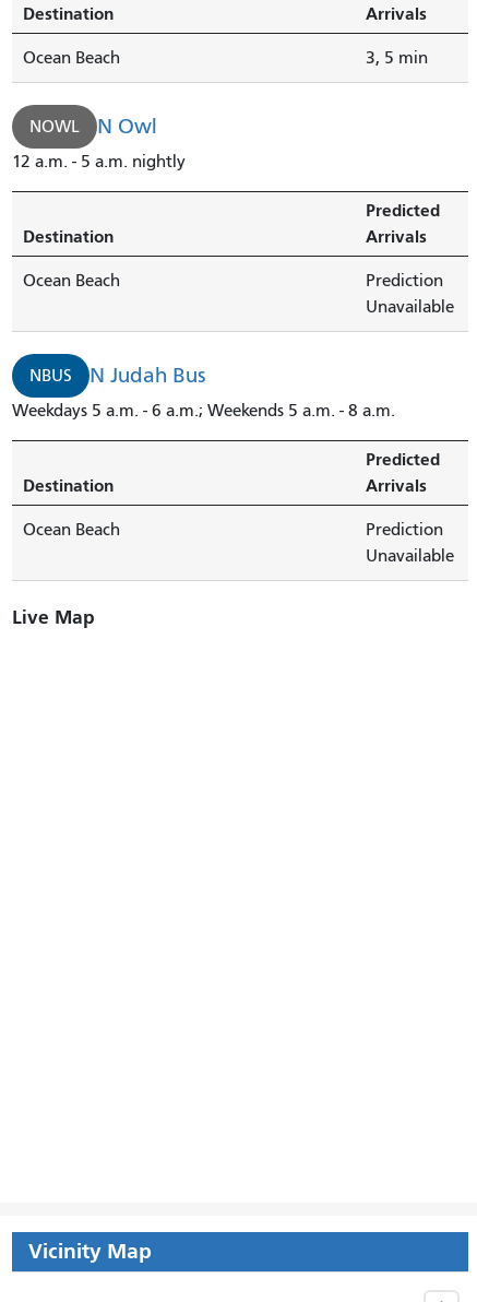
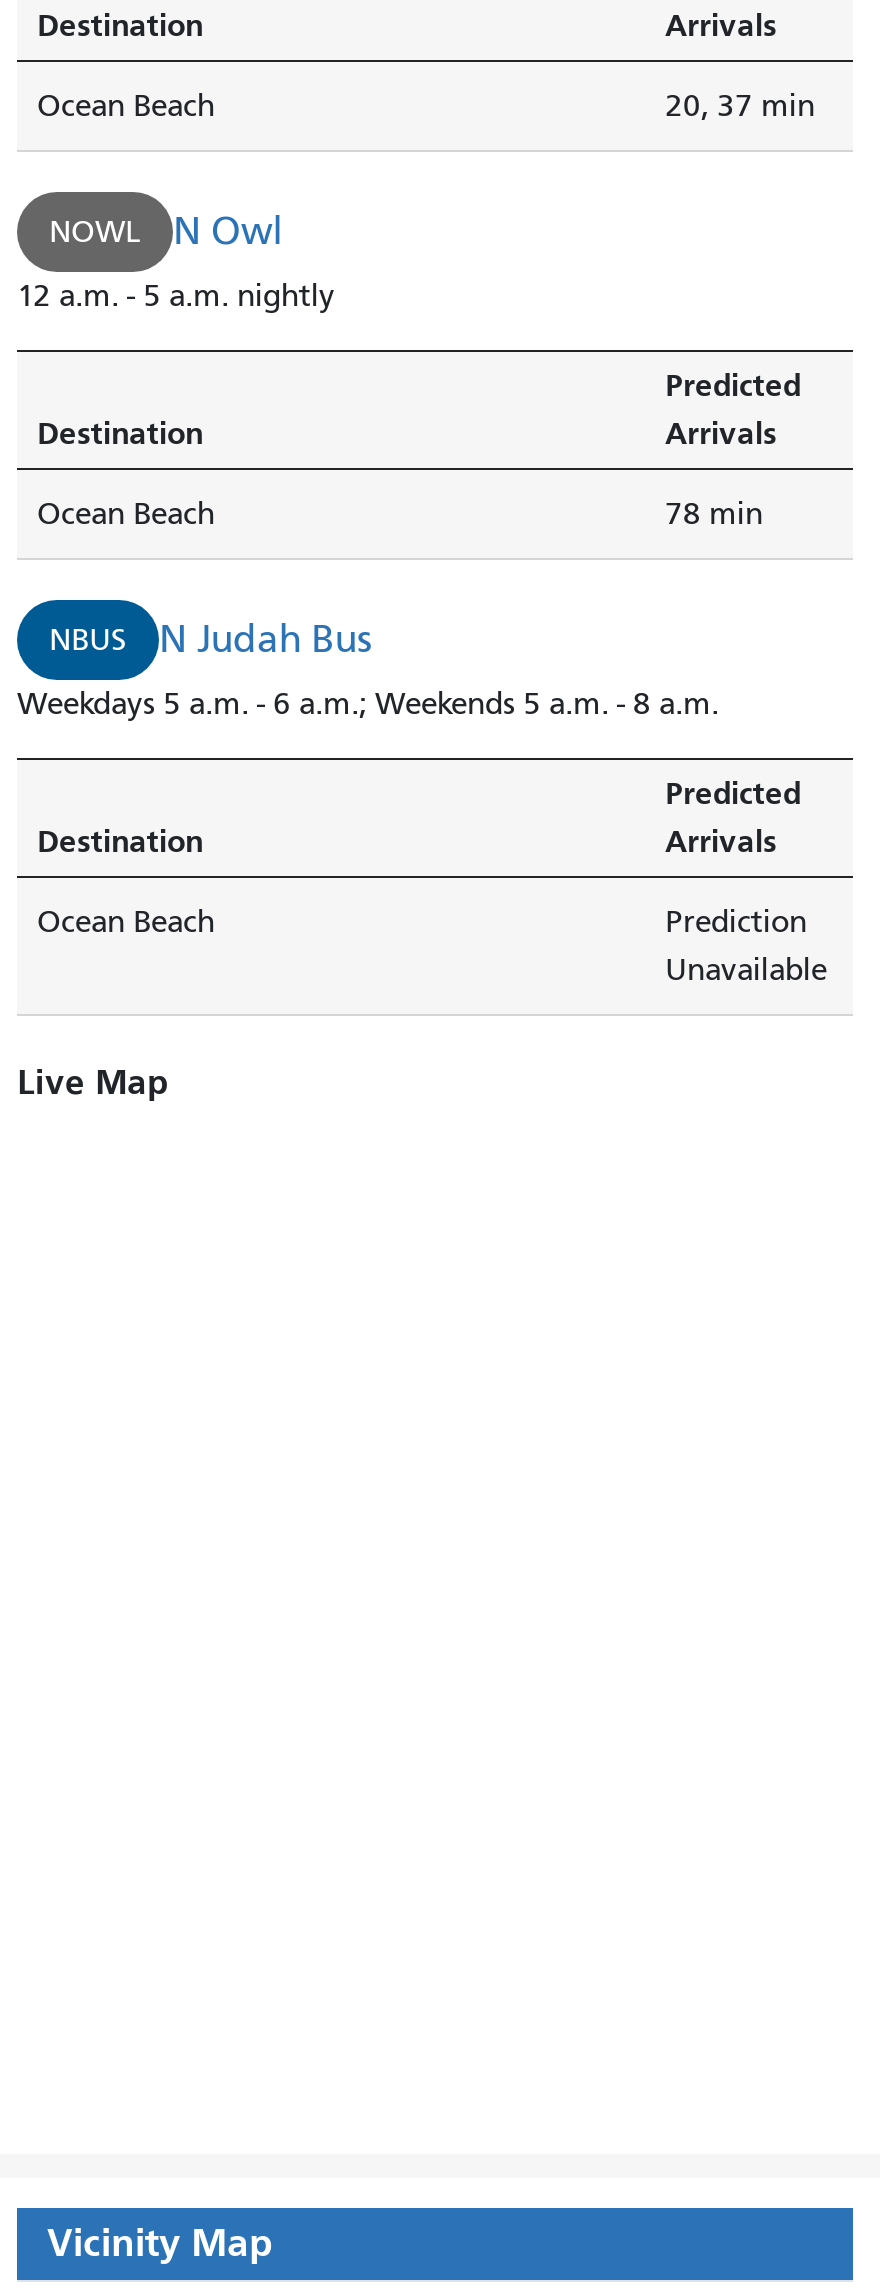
- 3, 5 min
+ 20, 37 min

- Prediction
- Unavailable
+ 78 min
